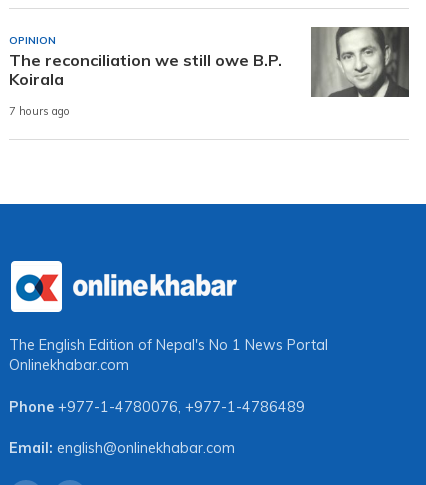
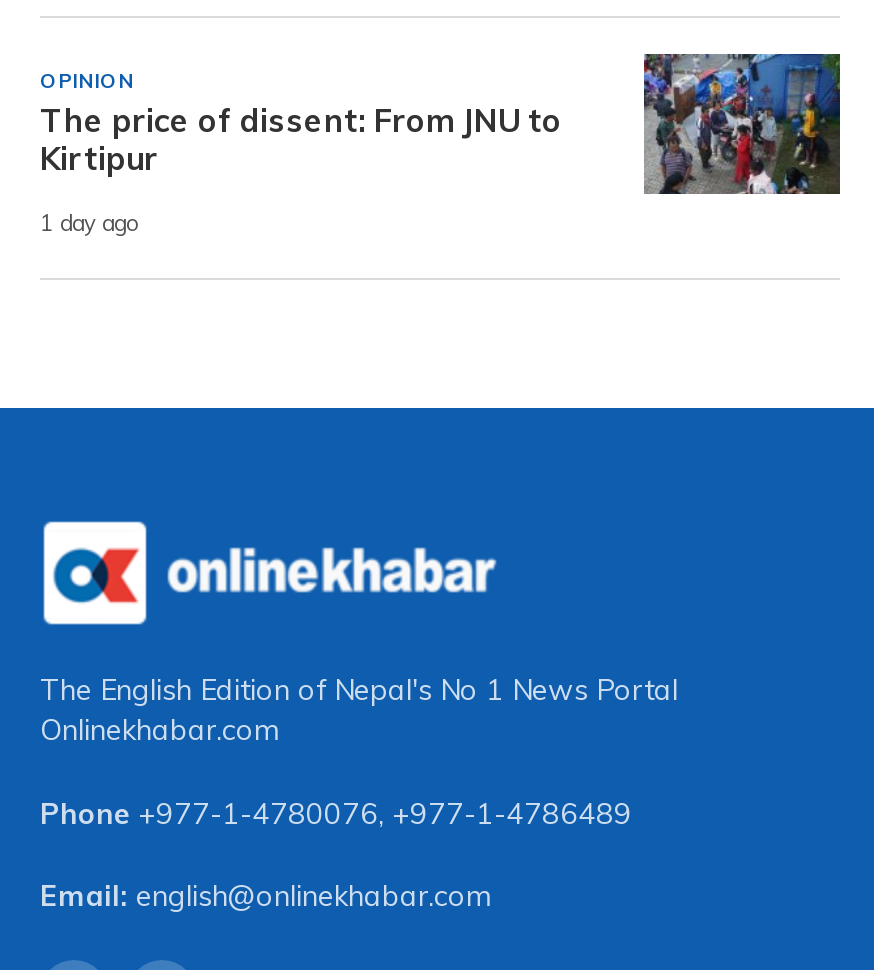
- [image]
+ [image]

- The reconciliation we still owe B.P.
- Koirala
+ The price of dissent: From JNU to
+ Kirtipur

- 7 hours ago
+ 1 day ago
